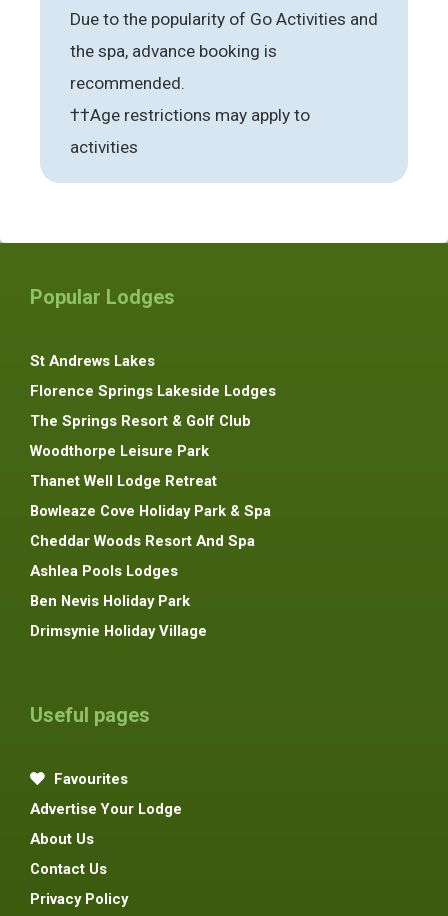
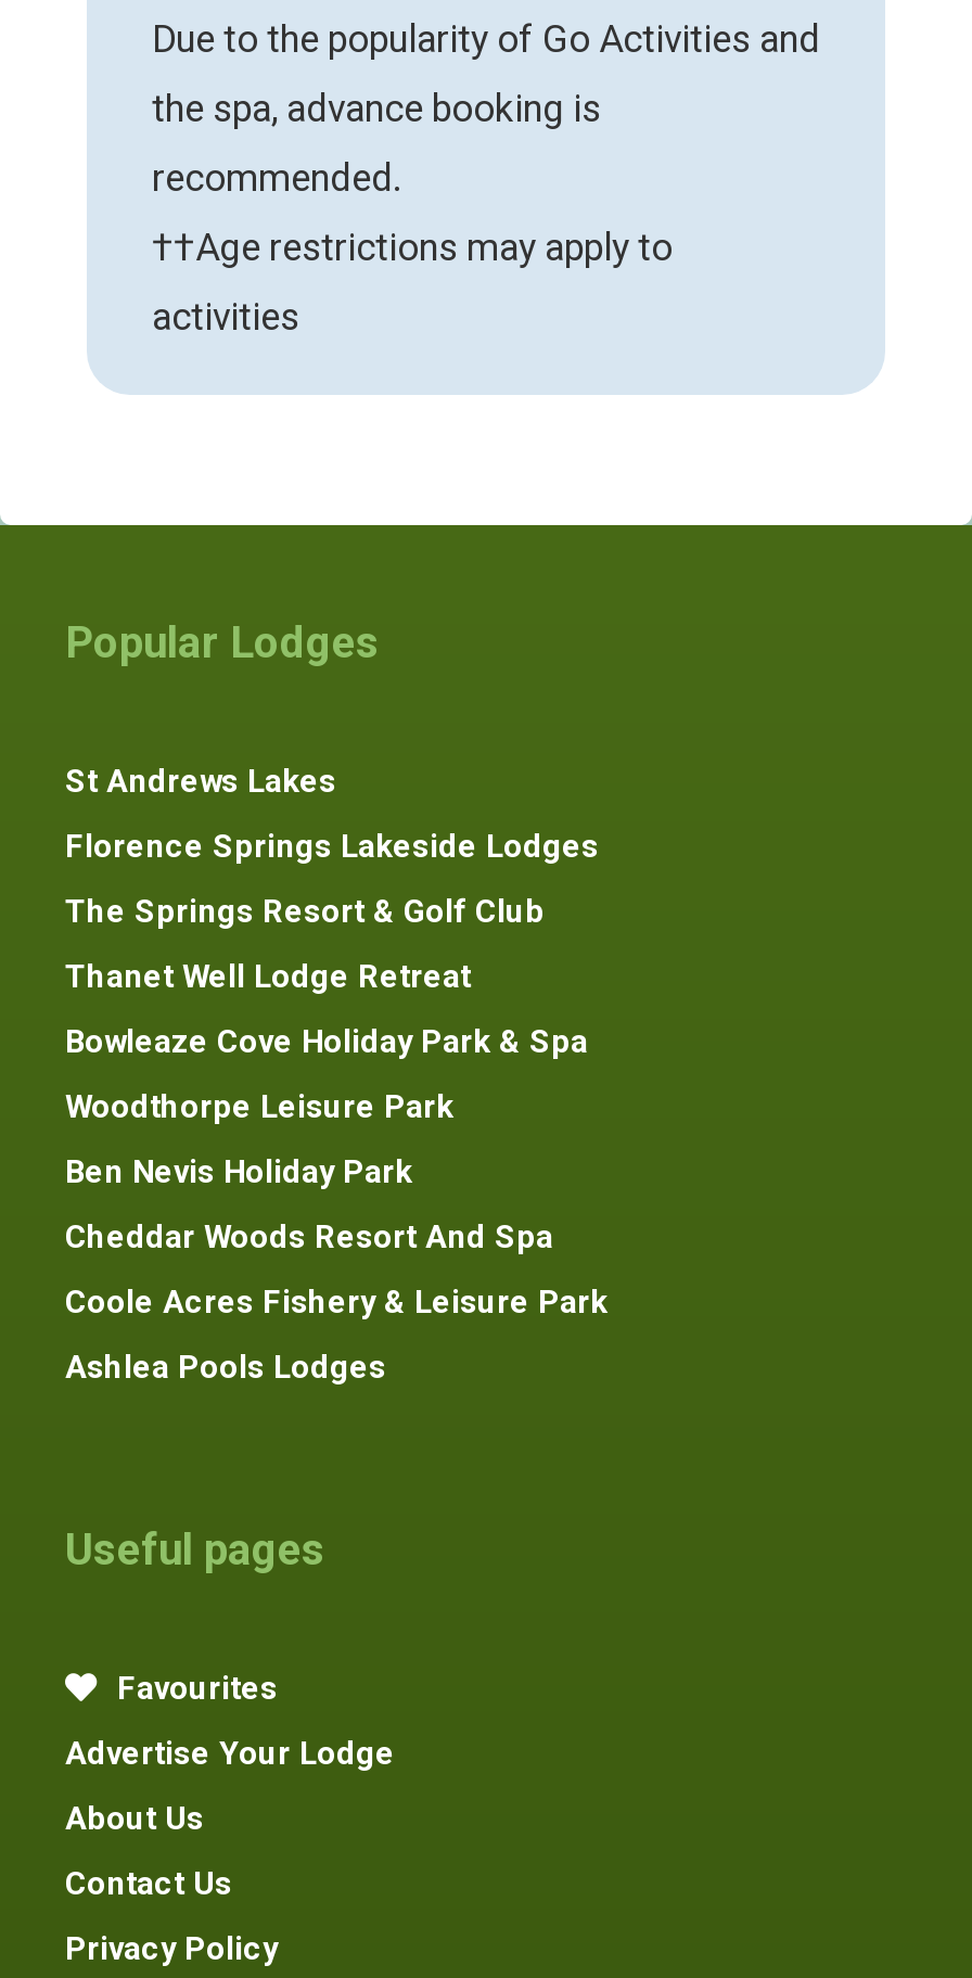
moved down: Woodthorpe Leisure Park

moved up: Thanet Well Lodge Retreat | Bowleaze Cove Holiday Park & Spa

moved down: Cheddar Woods Resort And Spa

+ Coole Acres Fishery & Leisure Park

moved down: Ashlea Pools Lodges

moved up: Ben Nevis Holiday Park

- Drimsynie Holiday Village
